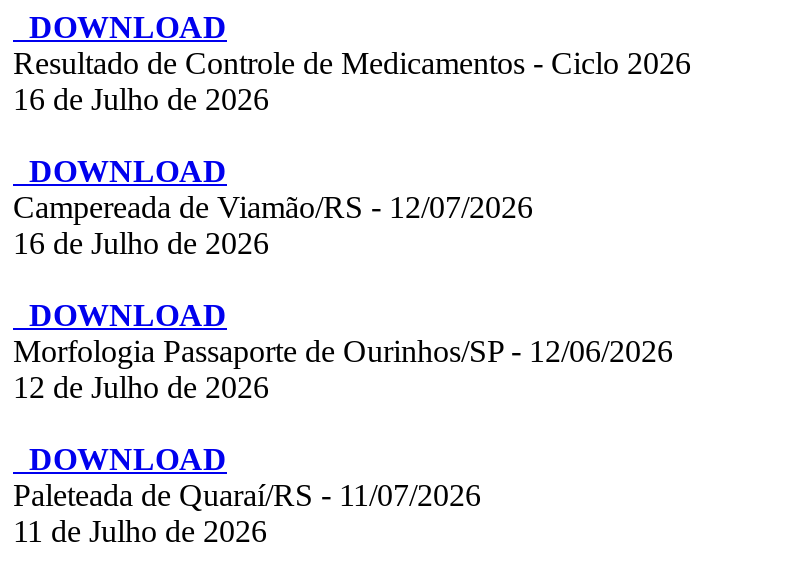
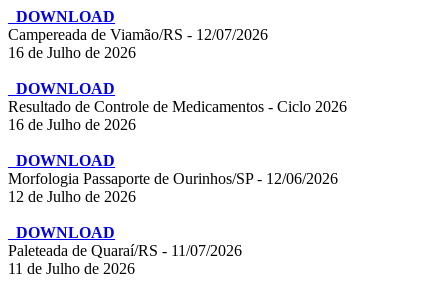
moved down: Resultado de Controle de Medicamentos - Ciclo 2026

moved up: Campereada de Viamão/RS - 12/07/2026
